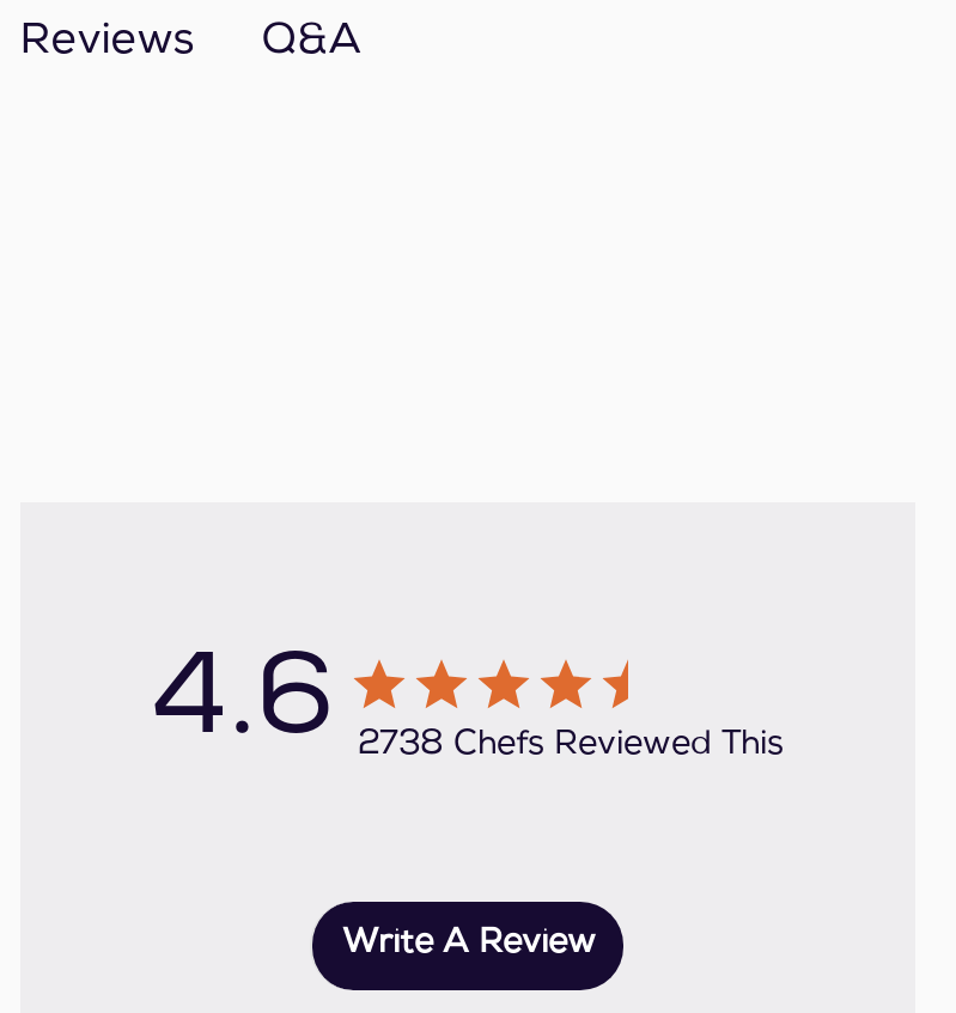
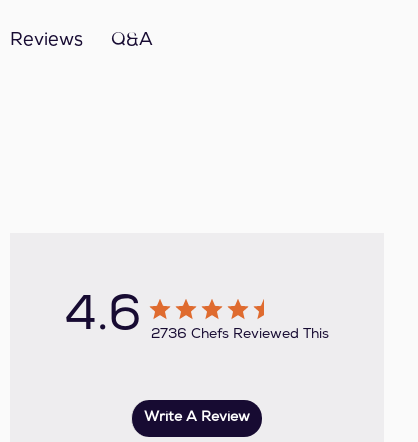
- 2738 Chefs Reviewed This
+ 2736 Chefs Reviewed This
